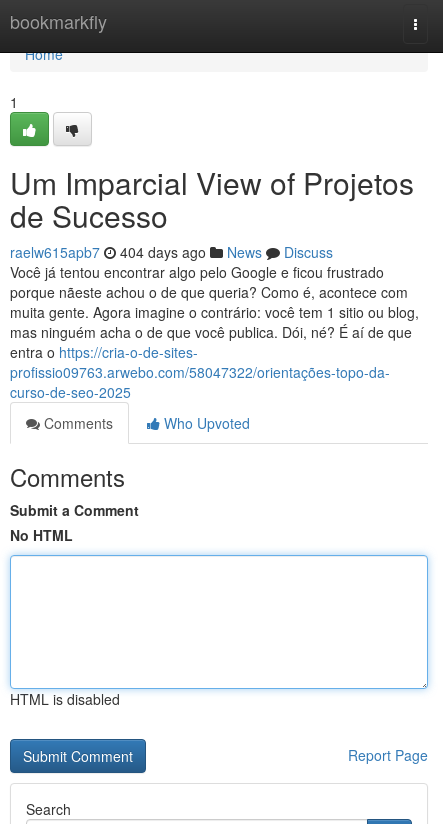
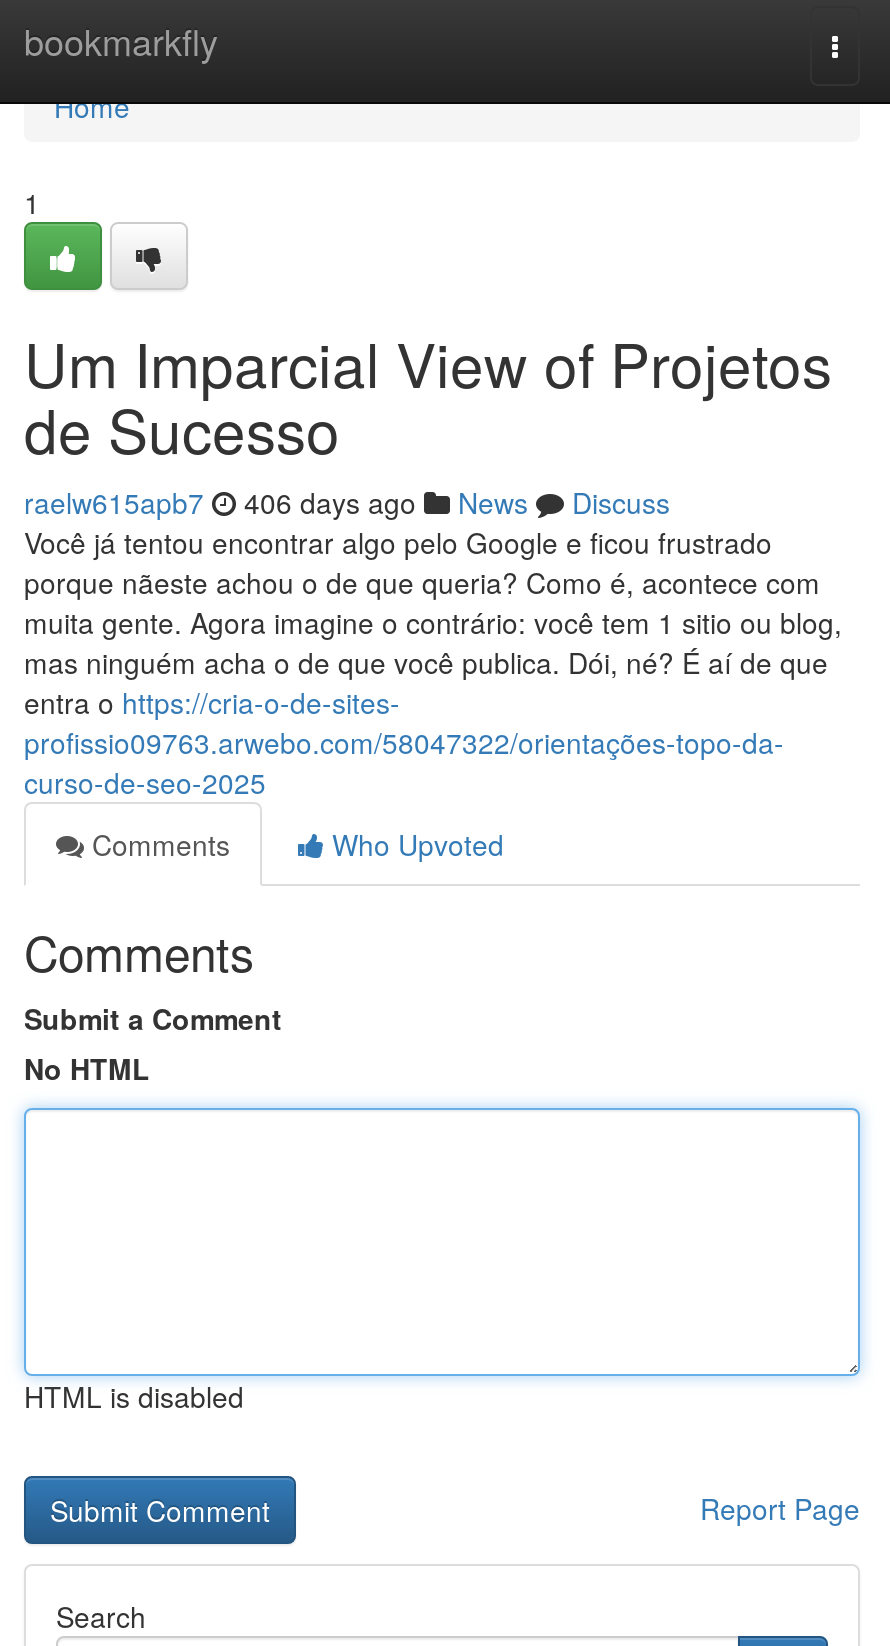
- raelw615apb7 404 days ago News Discuss
+ raelw615apb7 406 days ago News Discuss
